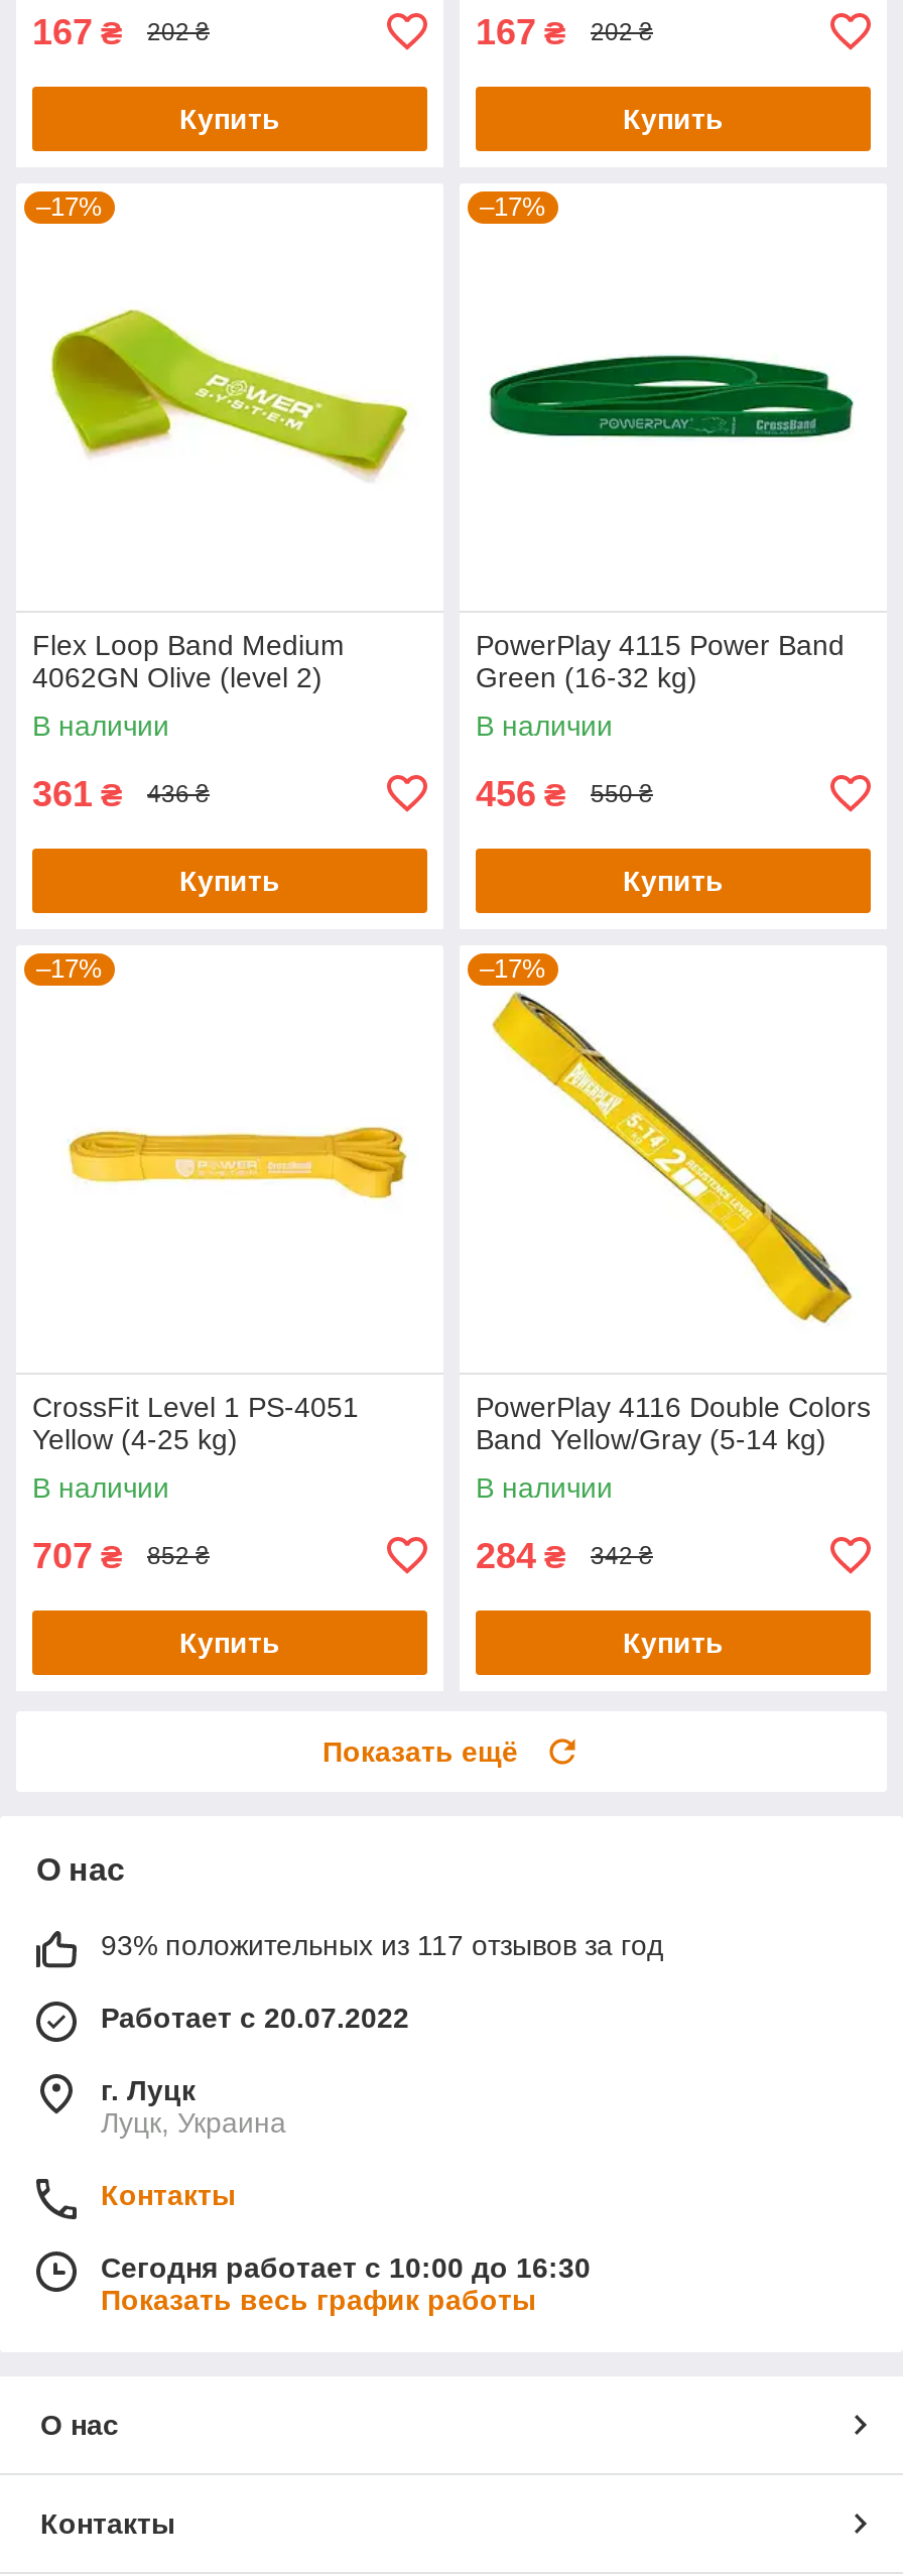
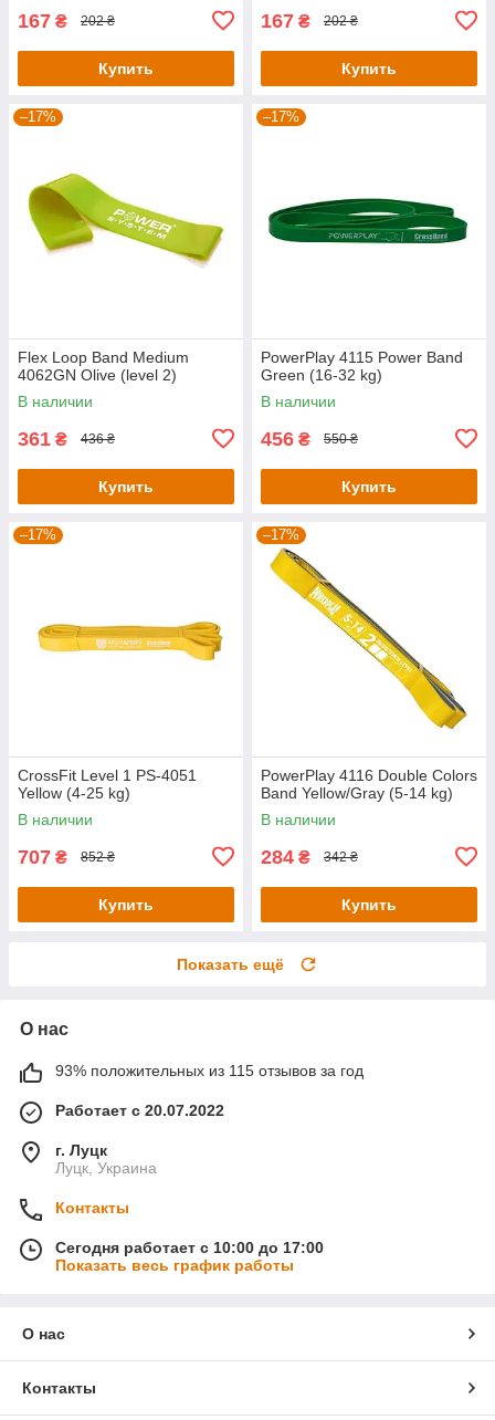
- 93% положительных из 117 отзывов за год
+ 93% положительных из 115 отзывов за год

- Сегодня работает с 10:00 до 16:30
+ Сегодня работает с 10:00 до 17:00
